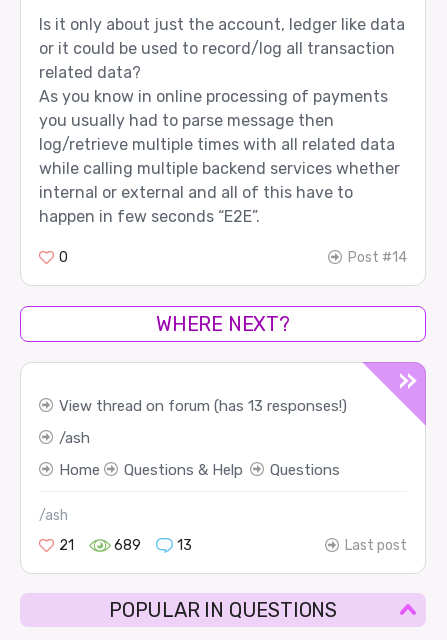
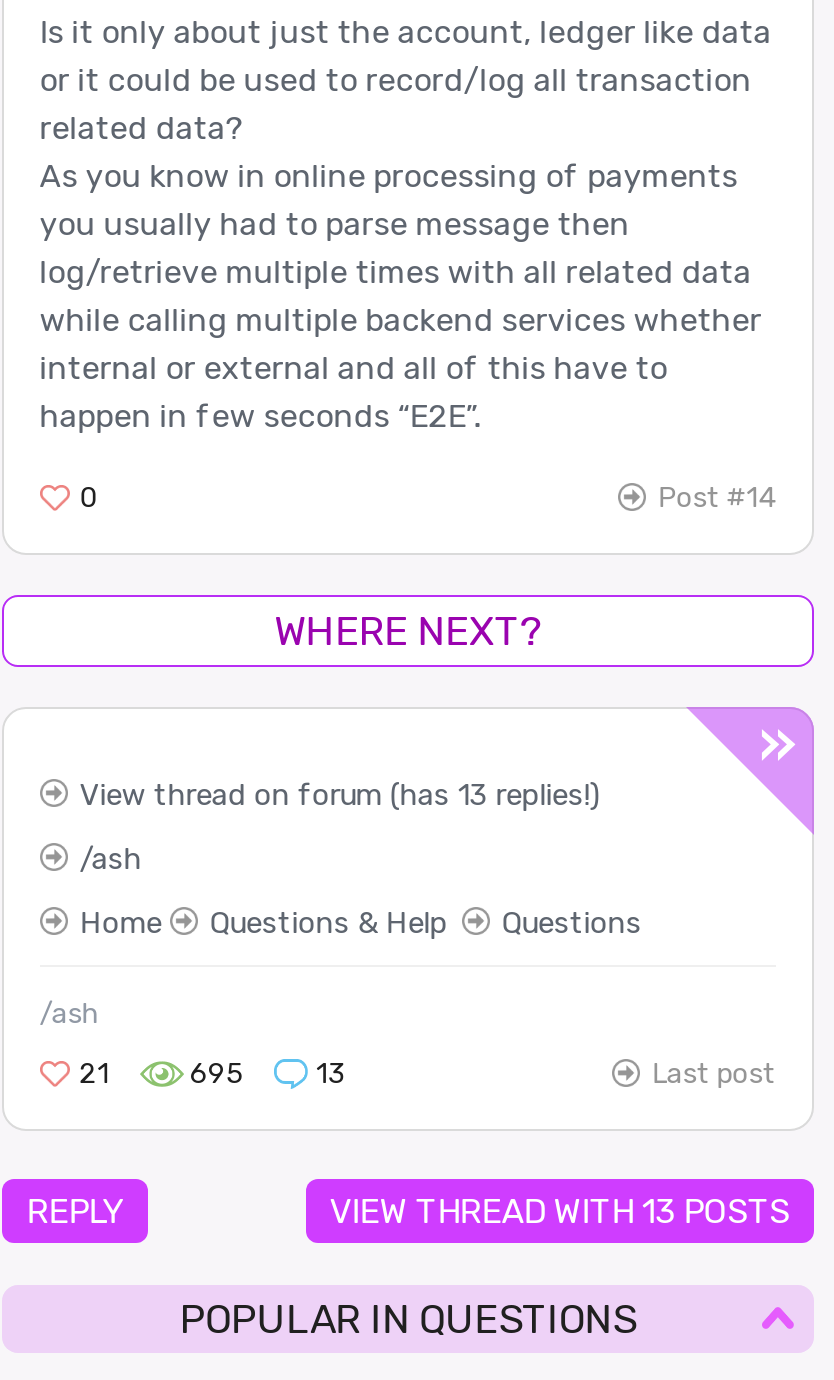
- View thread on forum (has 13 responses!)
+ View thread on forum (has 13 replies!)

- 689
+ 695

+ REPLY
+ VIEW THREAD WITH 13 POSTS
